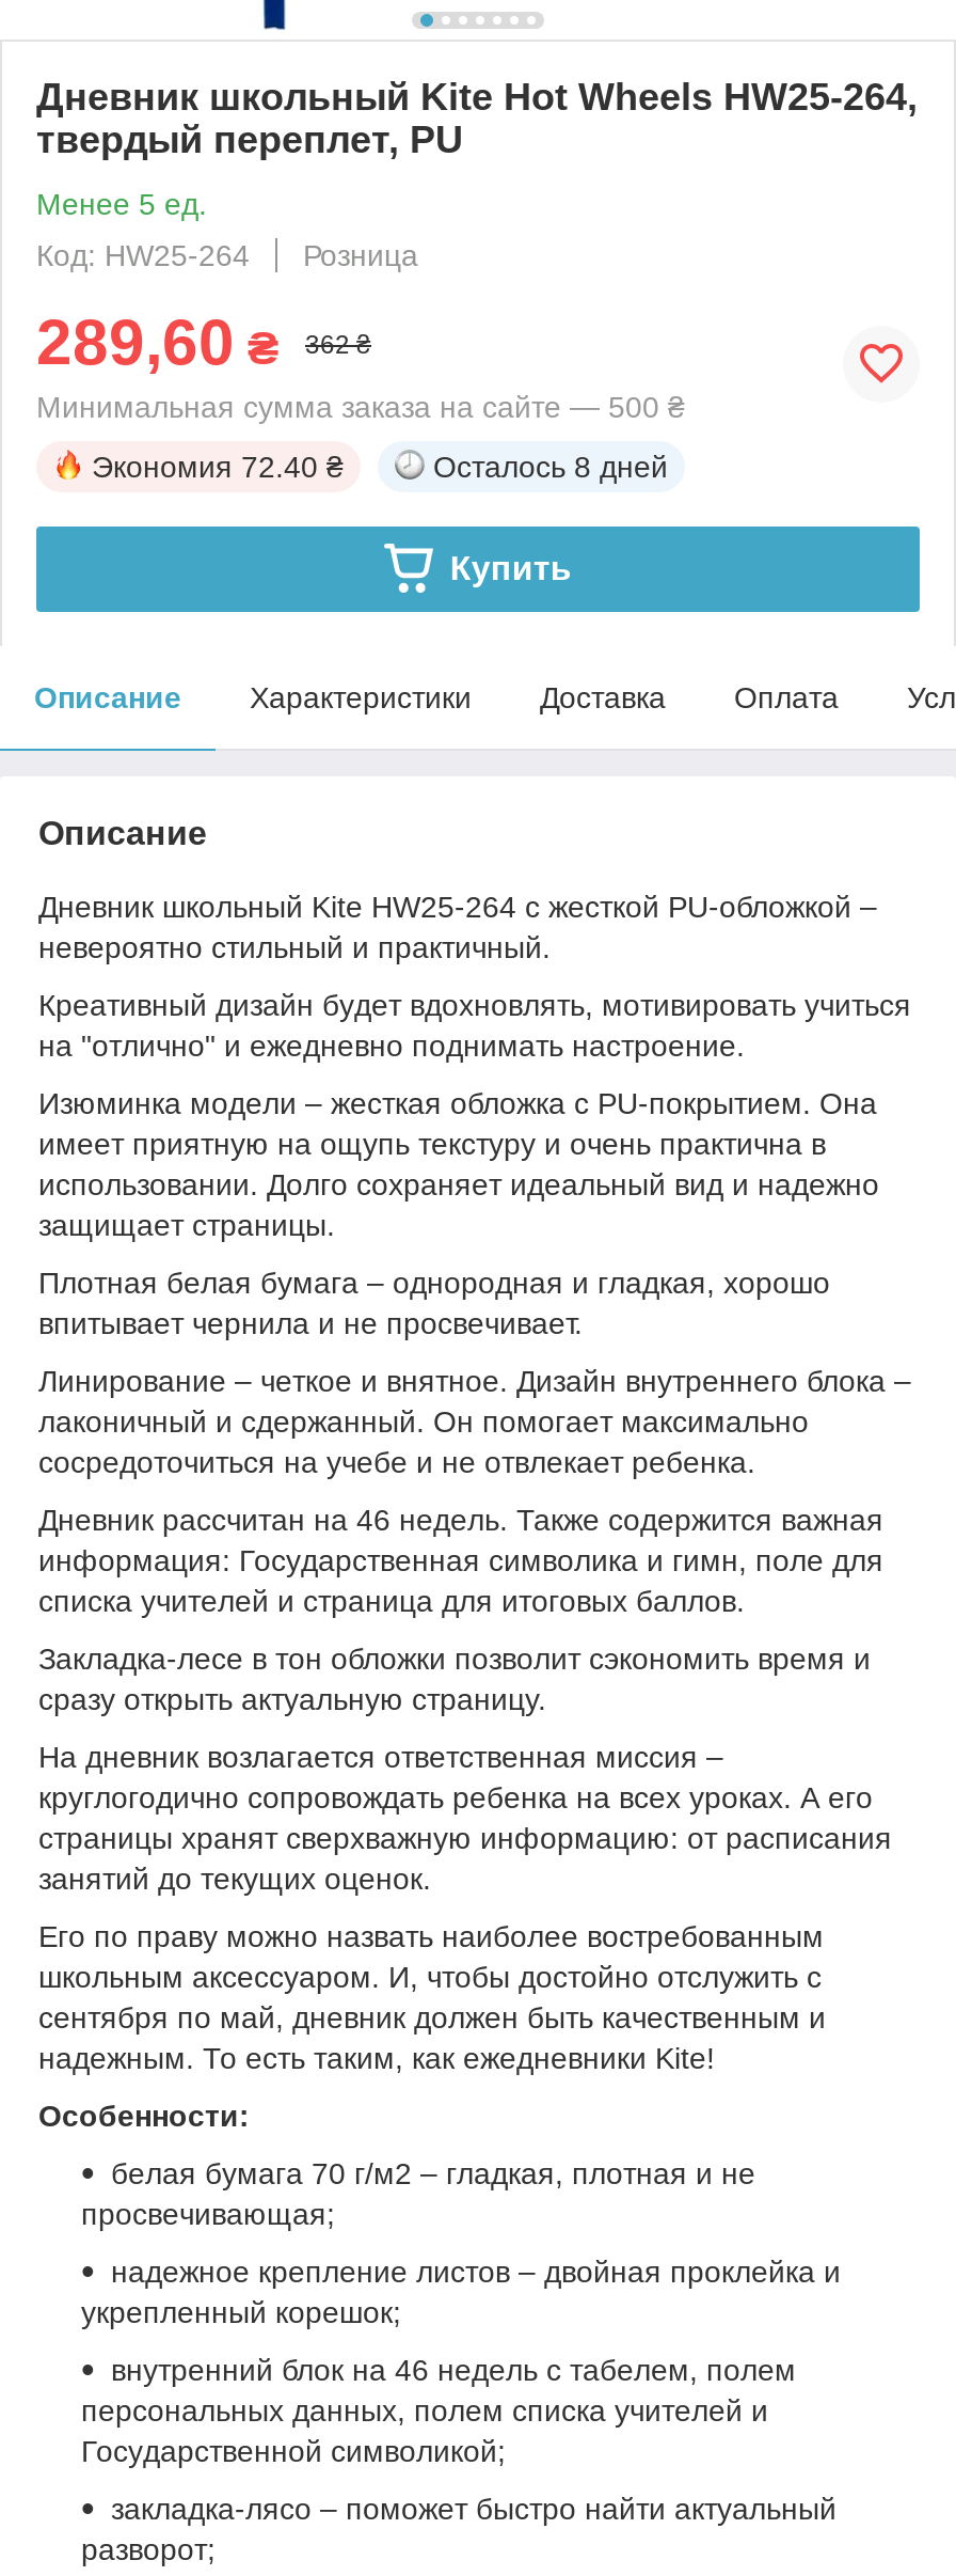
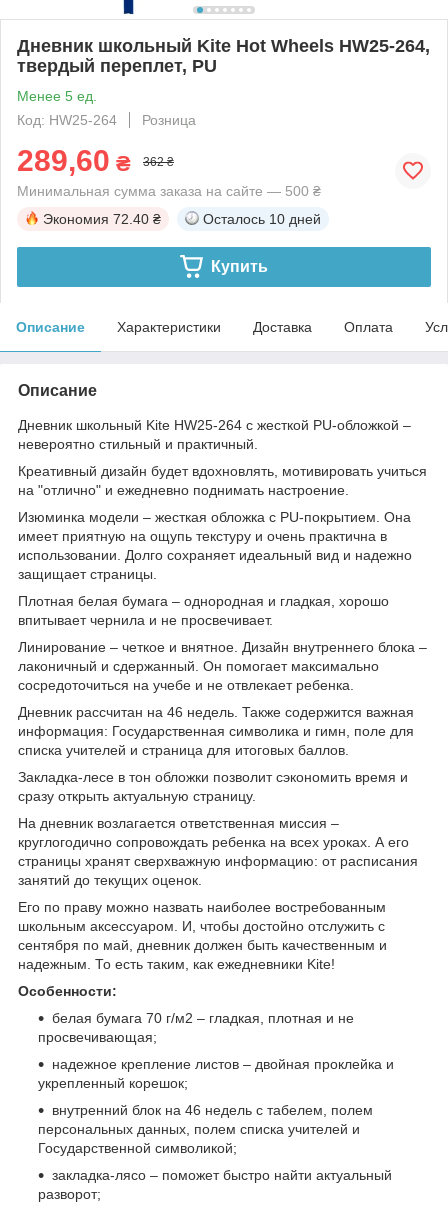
- Осталось 8 дней
+ Осталось 10 дней
